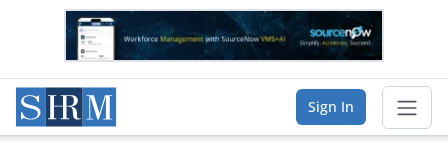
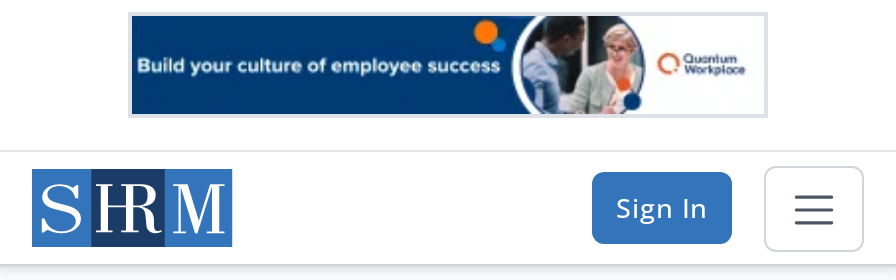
- [image]
+ [image]
